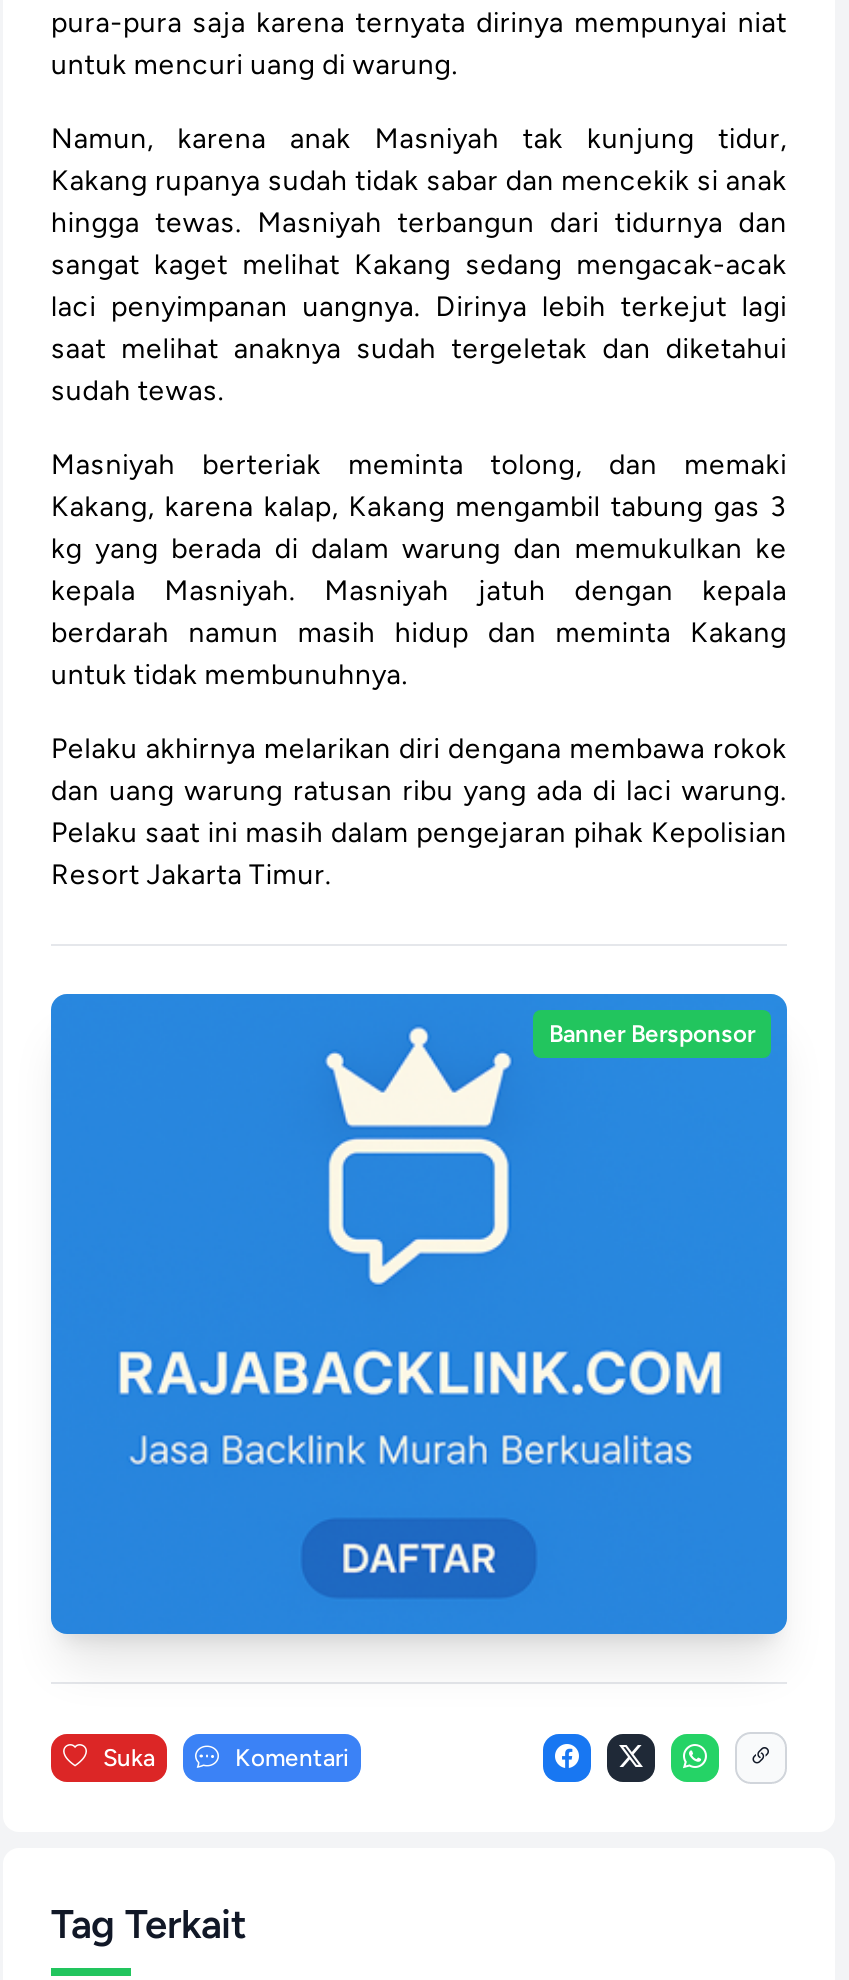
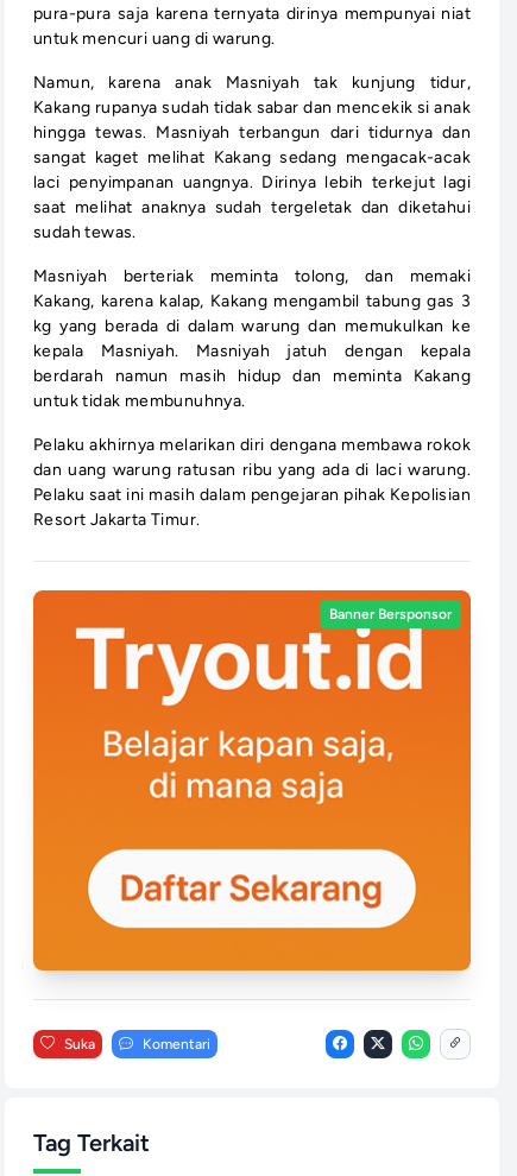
- [image]
+ [image]
